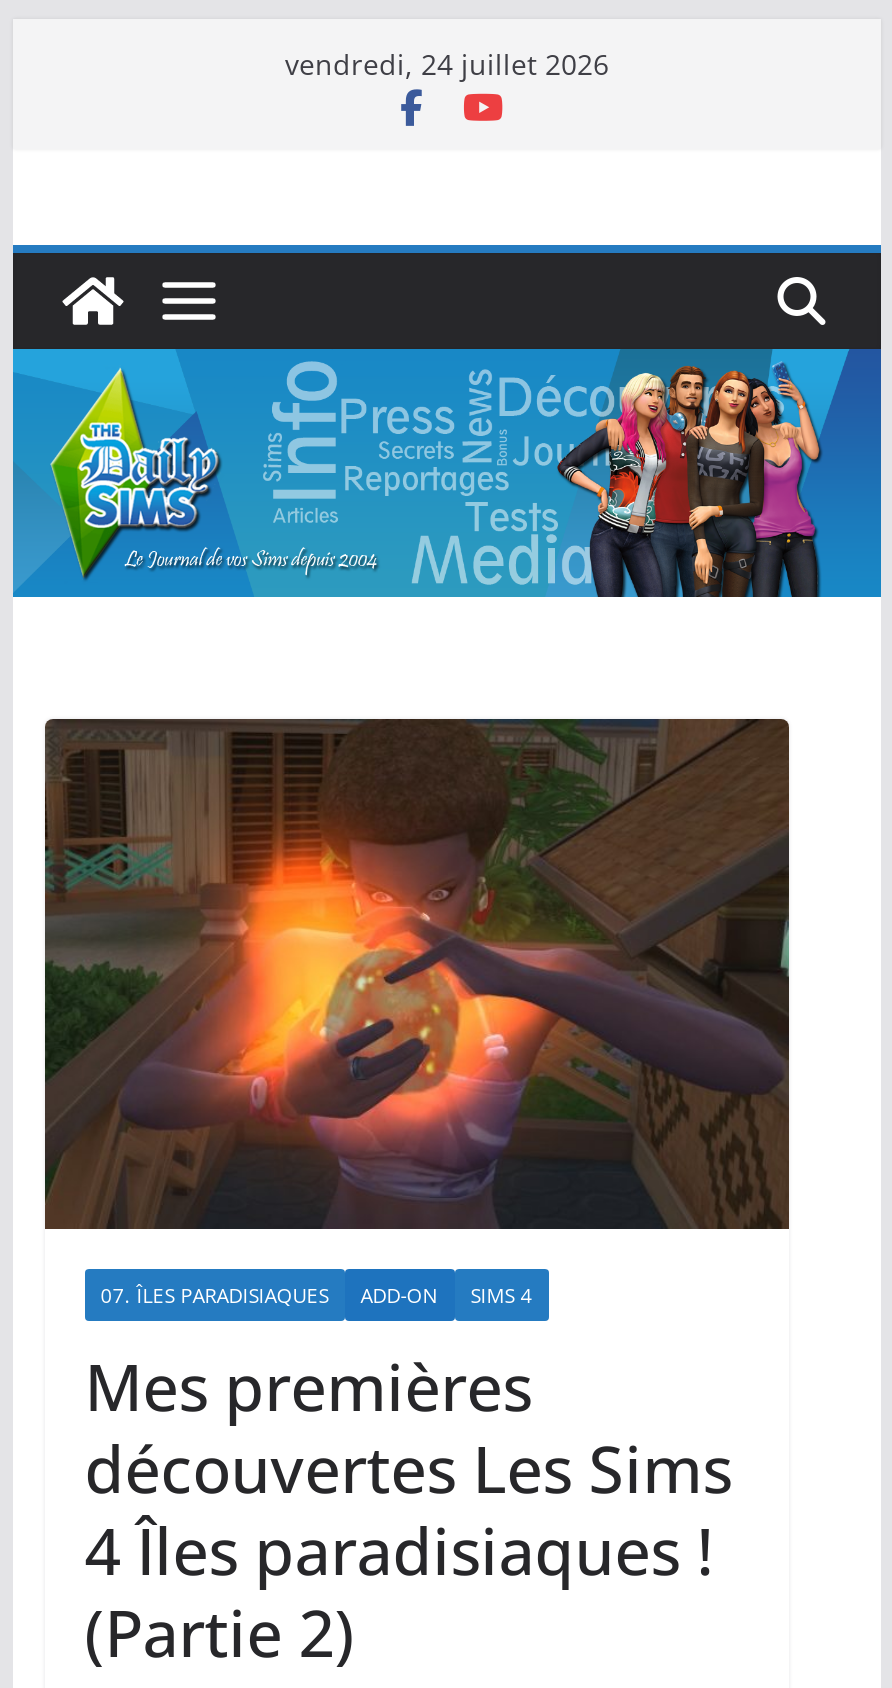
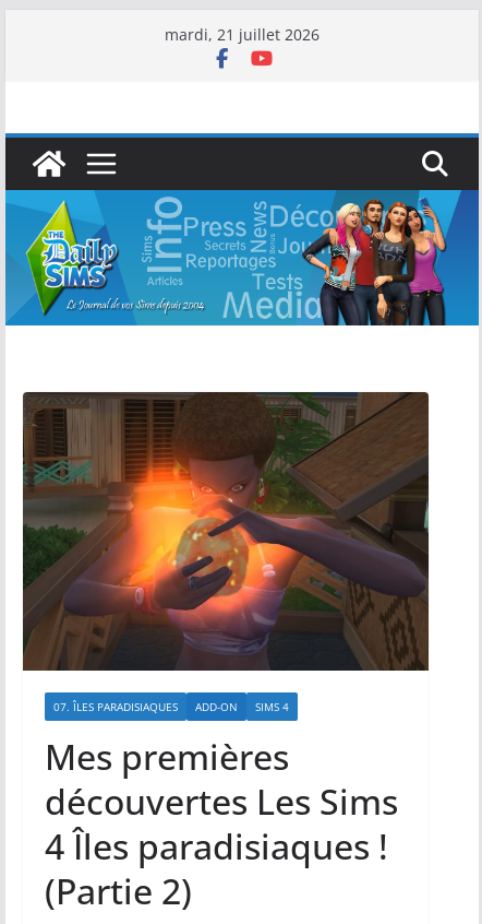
- vendredi, 24 juillet 2026
+ mardi, 21 juillet 2026
